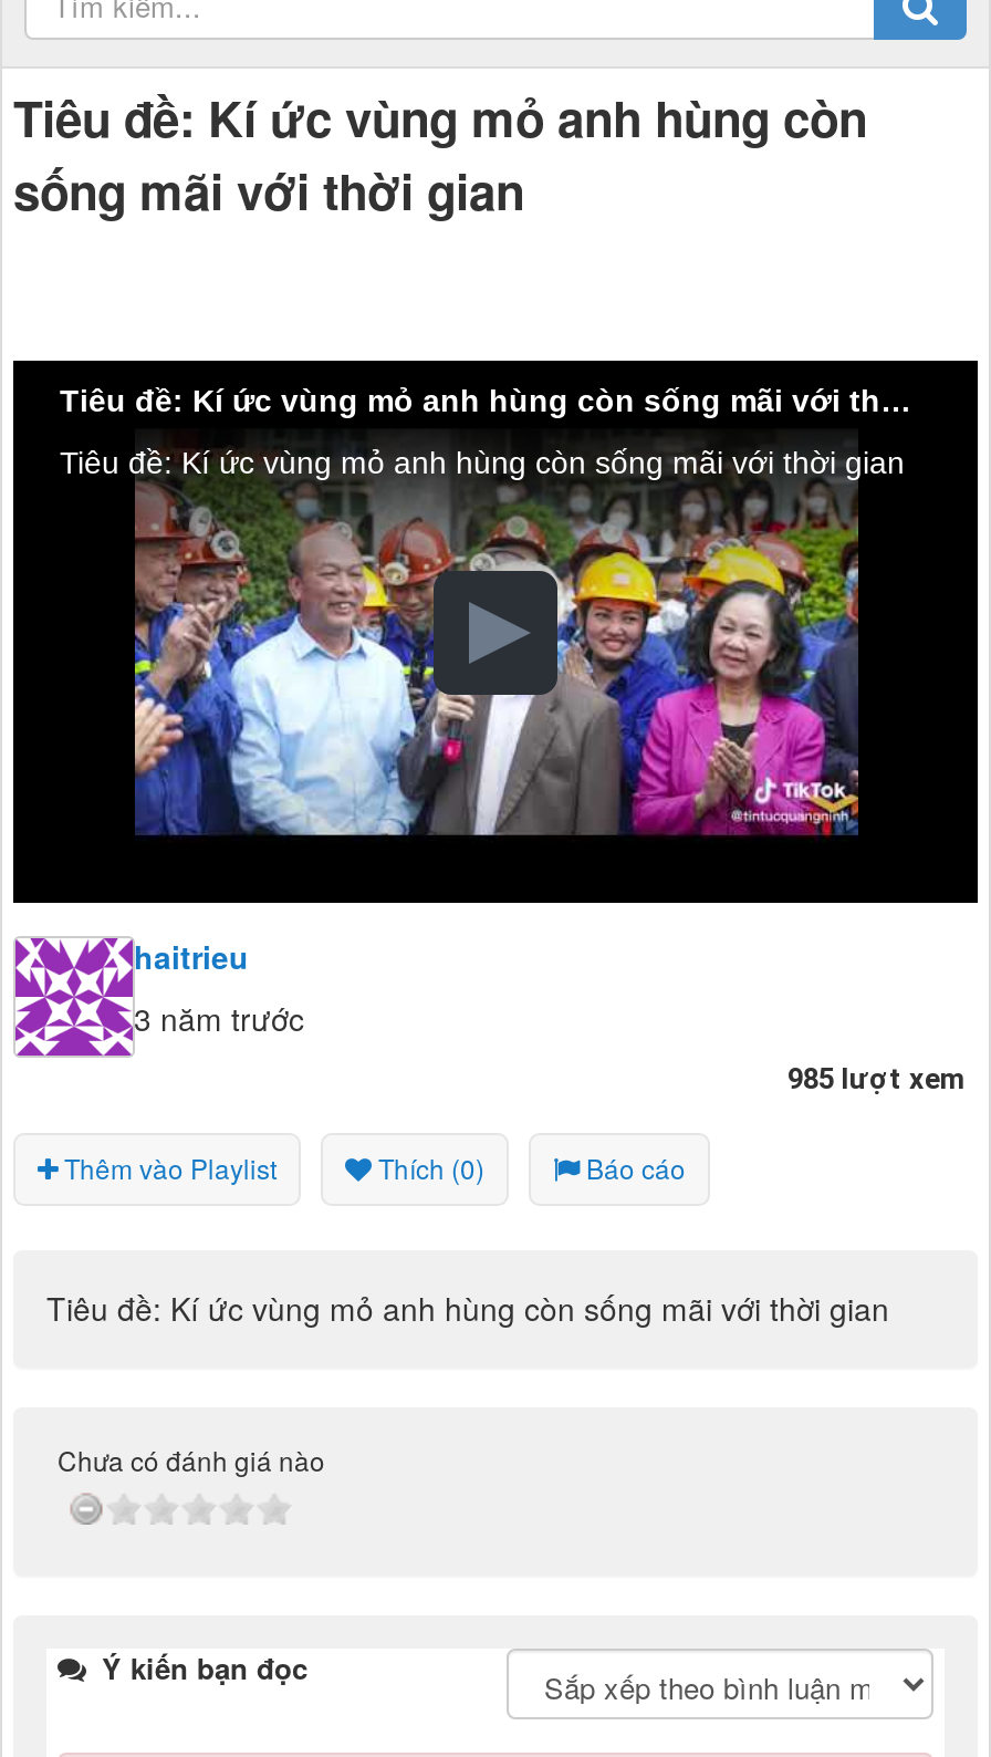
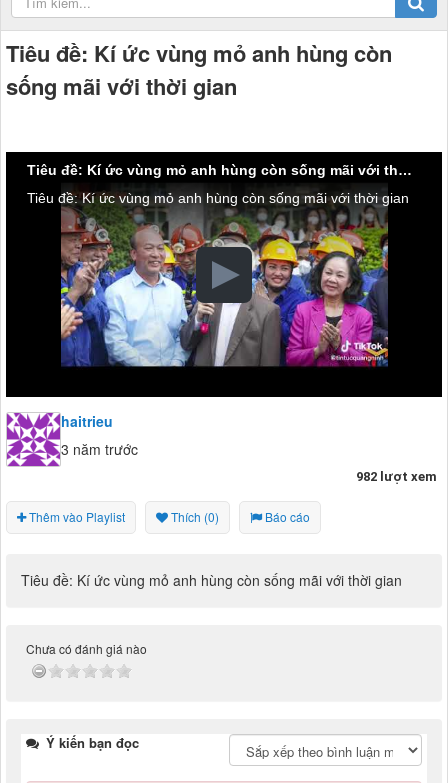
- 985 lượt xem
+ 982 lượt xem
